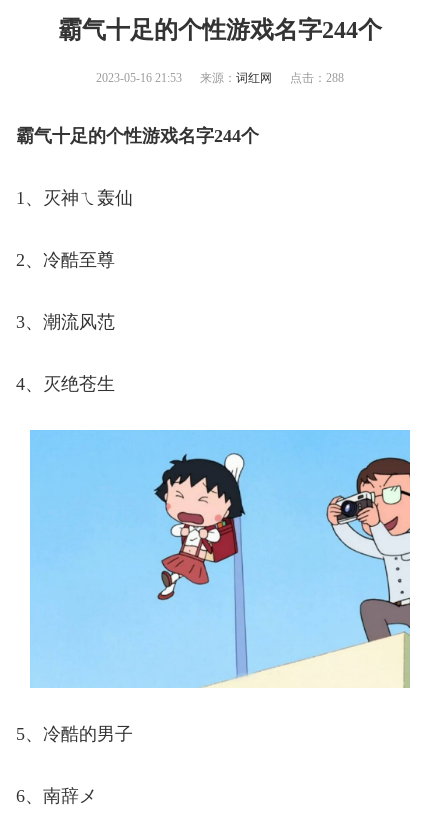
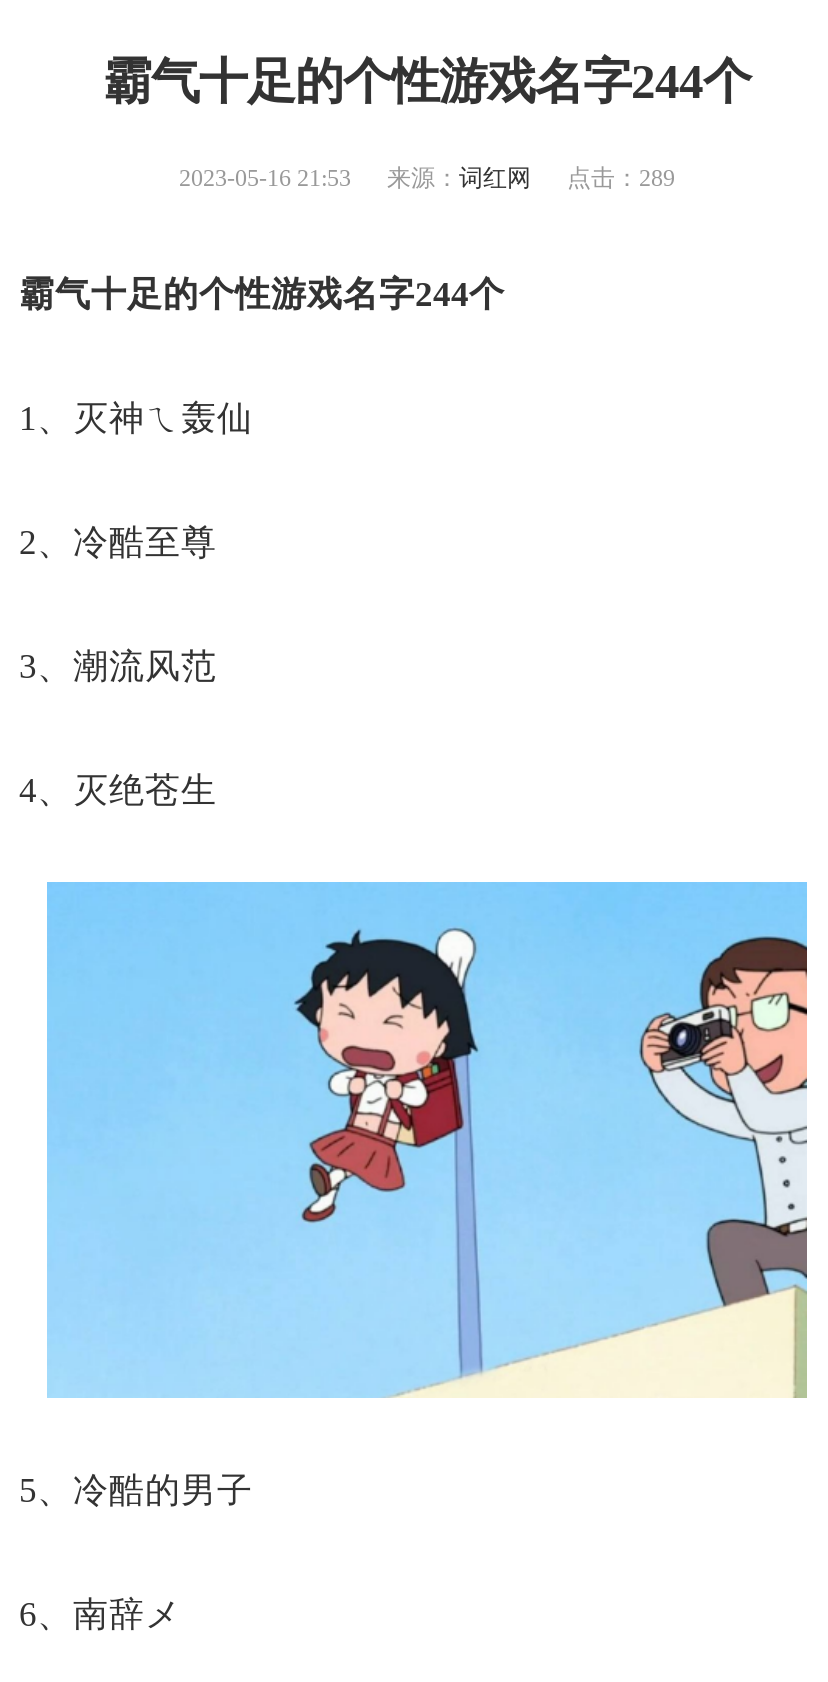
- 2023-05-16 21:53 来源：词红网 点击：288
+ 2023-05-16 21:53 来源：词红网 点击：289
